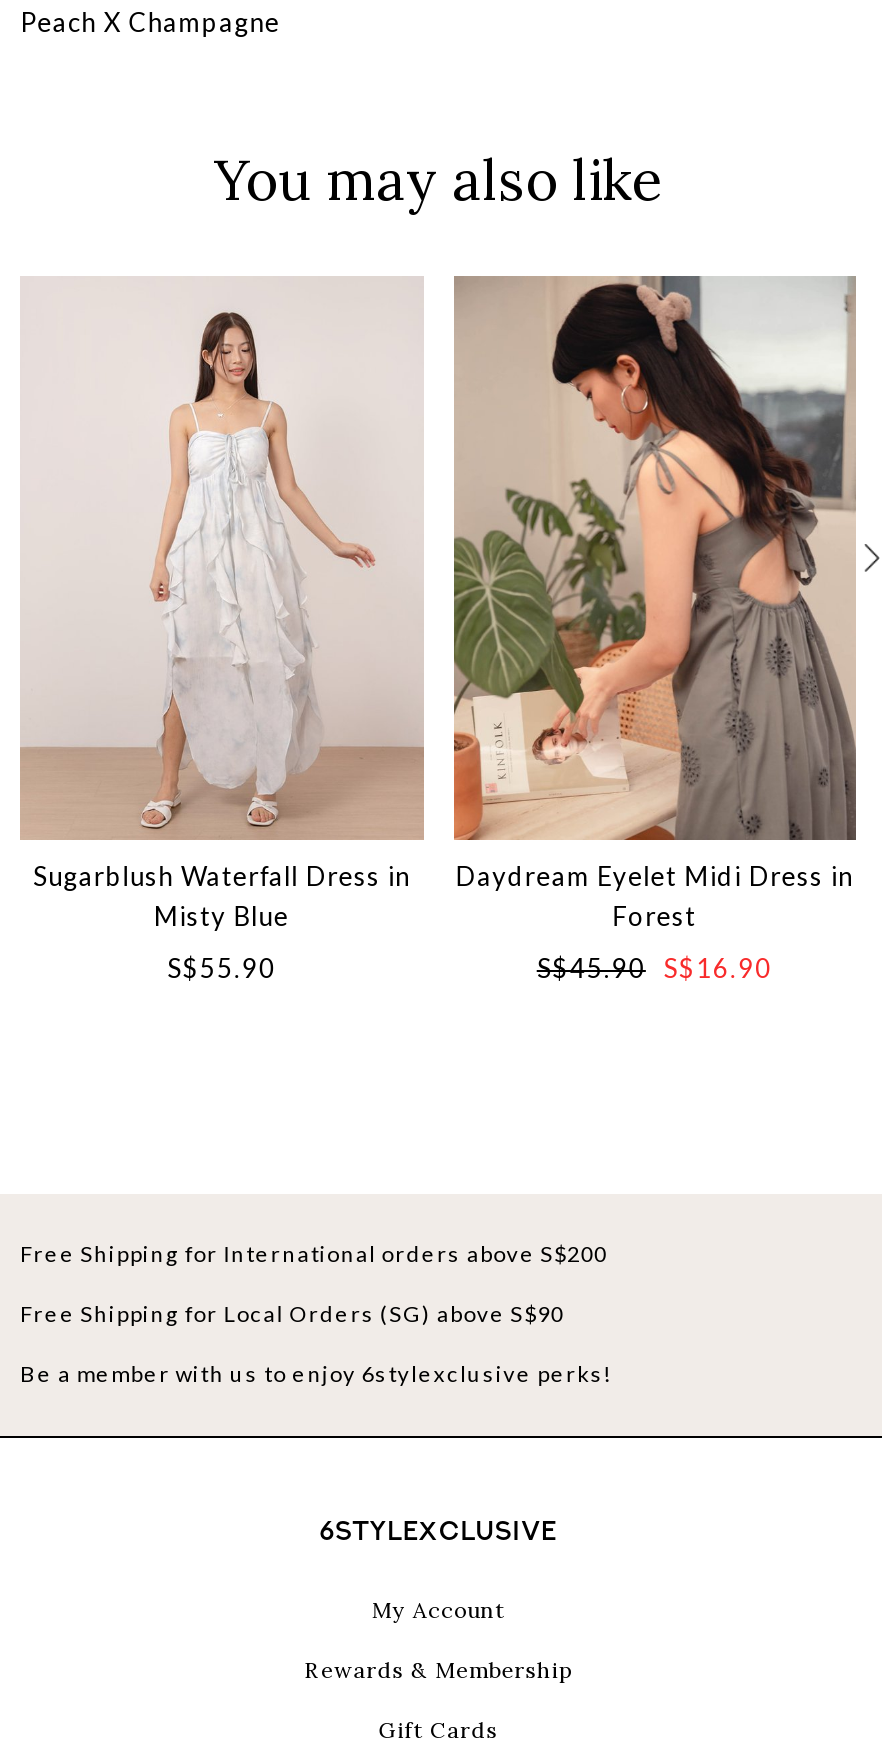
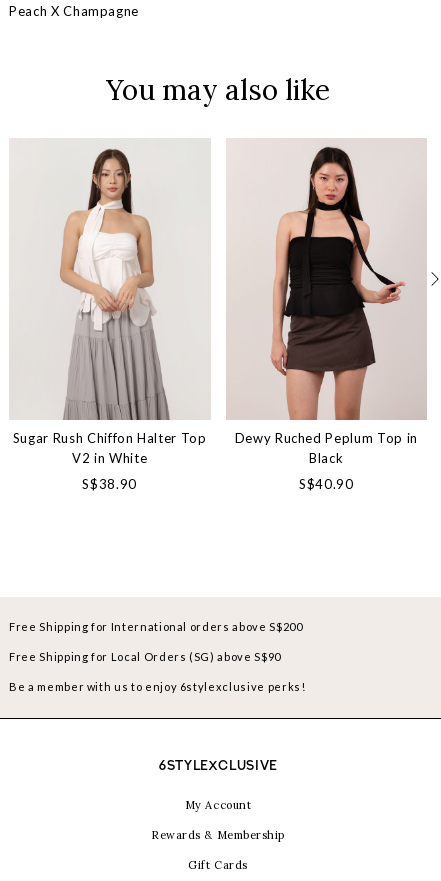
- [image]
- Daydream Eyelet Midi Dress in
- Forest
+ [image]
+ Dewy Ruched Peplum Top in
+ Black

- [image]
- Sugarblush Waterfall Dress in
- Misty Blue
+ [image]
+ Sugar Rush Chiffon Halter Top
+ V2 in White

- S$55.90
+ S$38.90

- S$45.90 S$16.90
+ S$40.90
